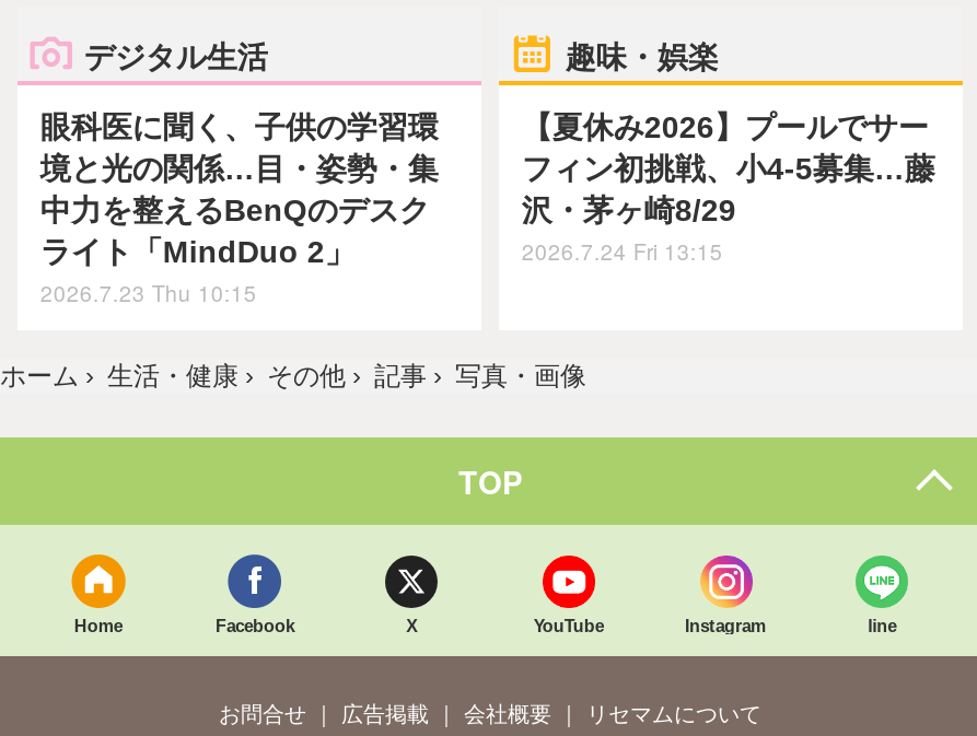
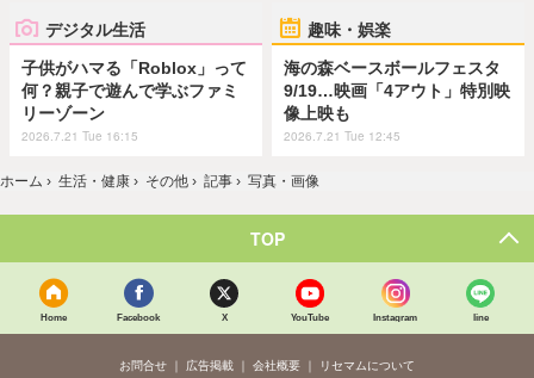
- 眼科医に聞く、子供の学習環
- 境と光の関係…目・姿勢・集
- 中力を整えるBenQのデスク
- ライト「MindDuo 2」
- 2026.7.23 Thu 10:15
+ 子供がハマる「Roblox」って
+ 何？親子で遊んで学ぶファミ
+ リーゾーン
+ 2026.7.21 Tue 16:15

- 【夏休み2026】プールでサー
- フィン初挑戦、小4-5募集…藤
- 沢・茅ヶ崎8/29
- 2026.7.24 Fri 13:15
+ 海の森ベースボールフェスタ
+ 9/19…映画「4アウト」特別映
+ 像上映も
+ 2026.7.21 Tue 12:45
